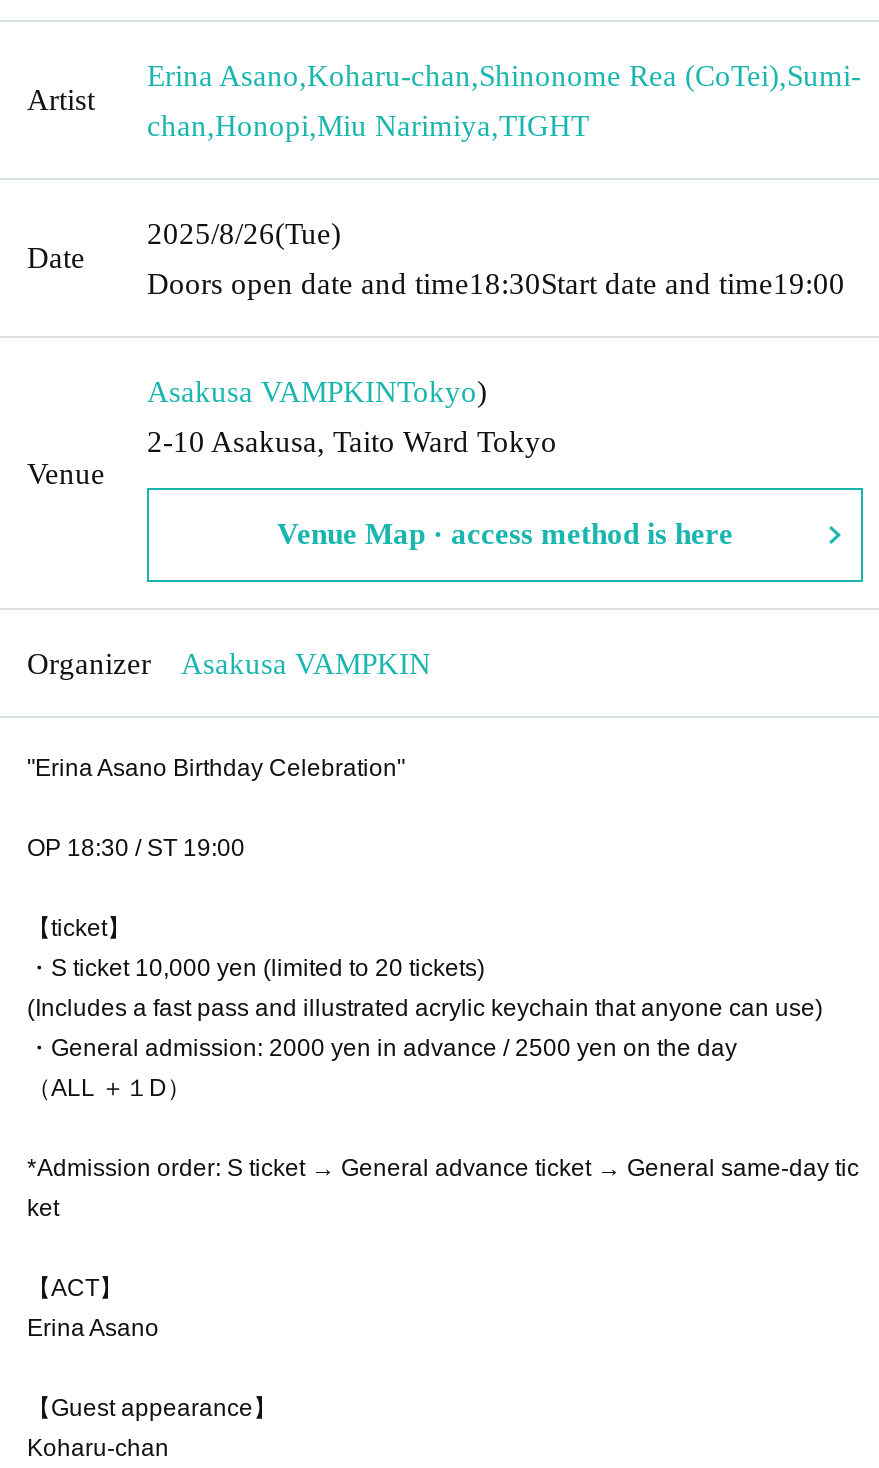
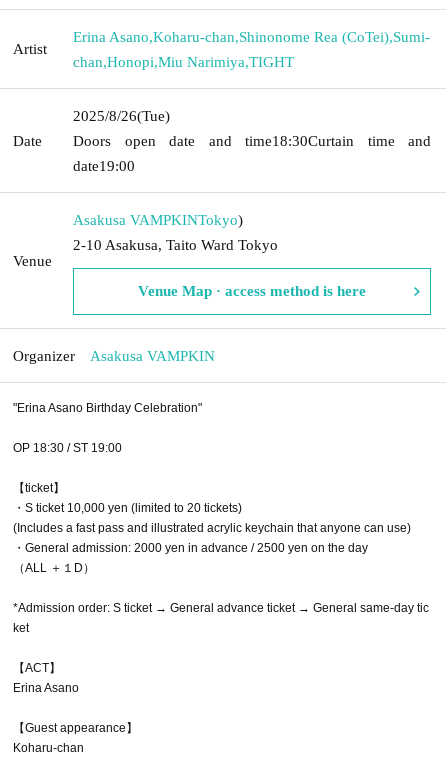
- Doors open date and time18:30Start date and time19:00
+ Doors open date and time 18:30Curtain time and
+ date 19:00
